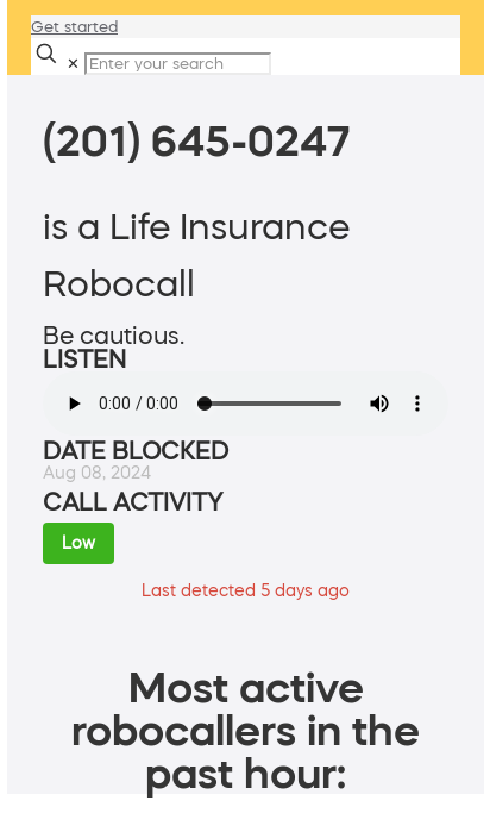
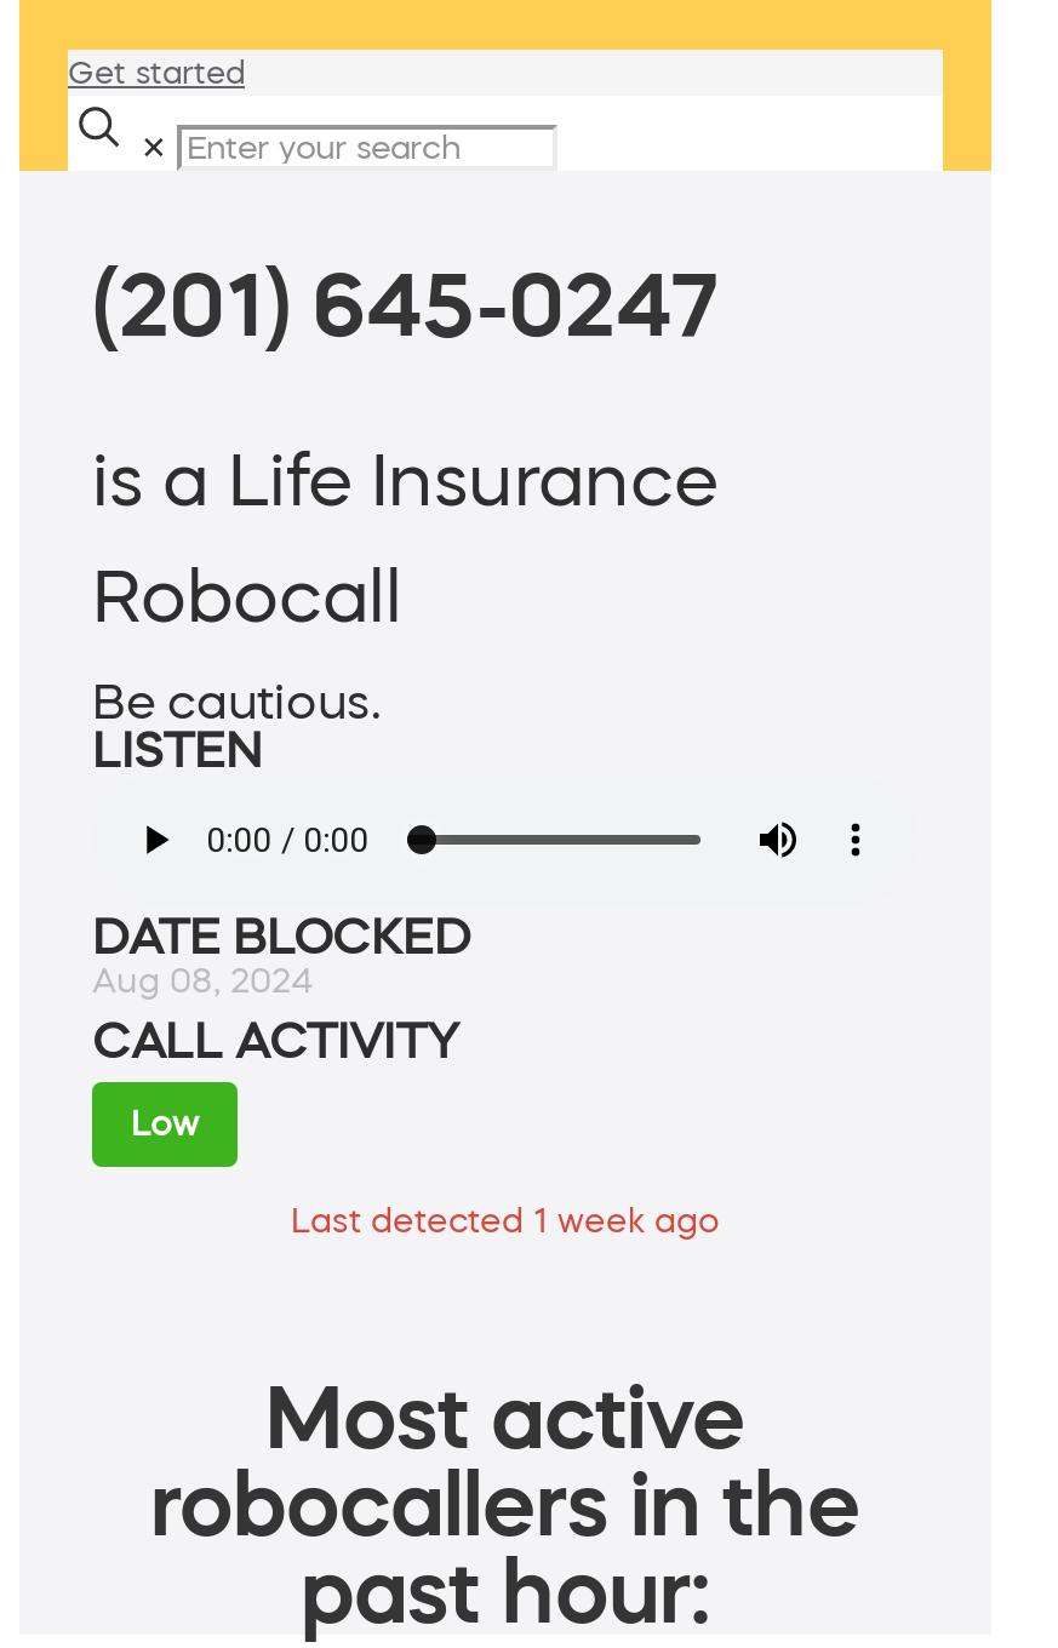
- Last detected 5 days ago
+ Last detected 1 week ago
